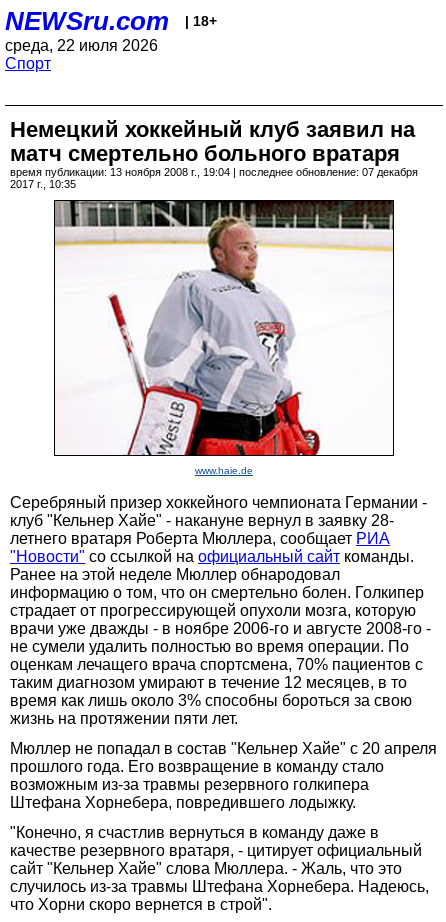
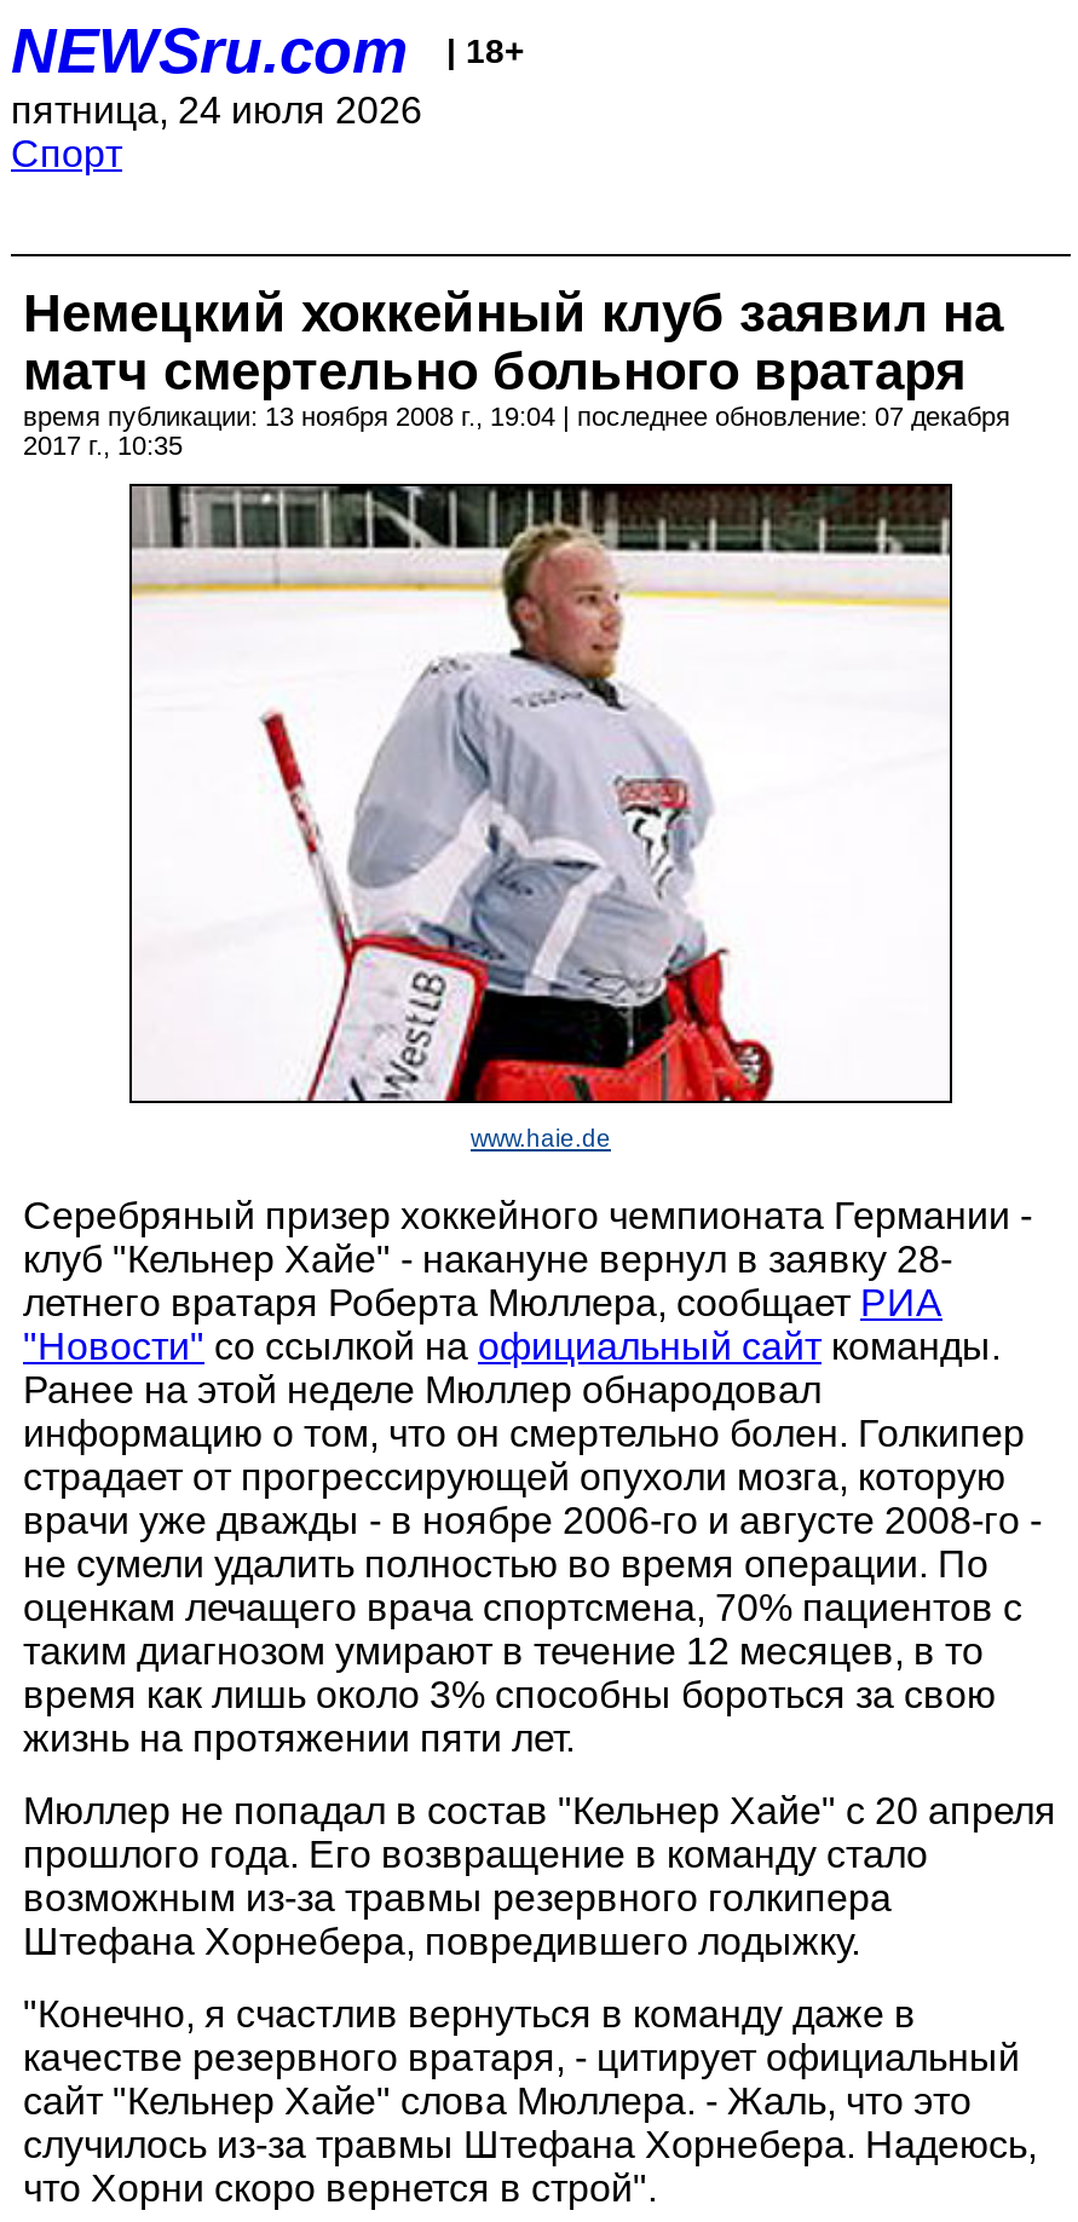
- среда, 22 июля 2026
+ пятница, 24 июля 2026
